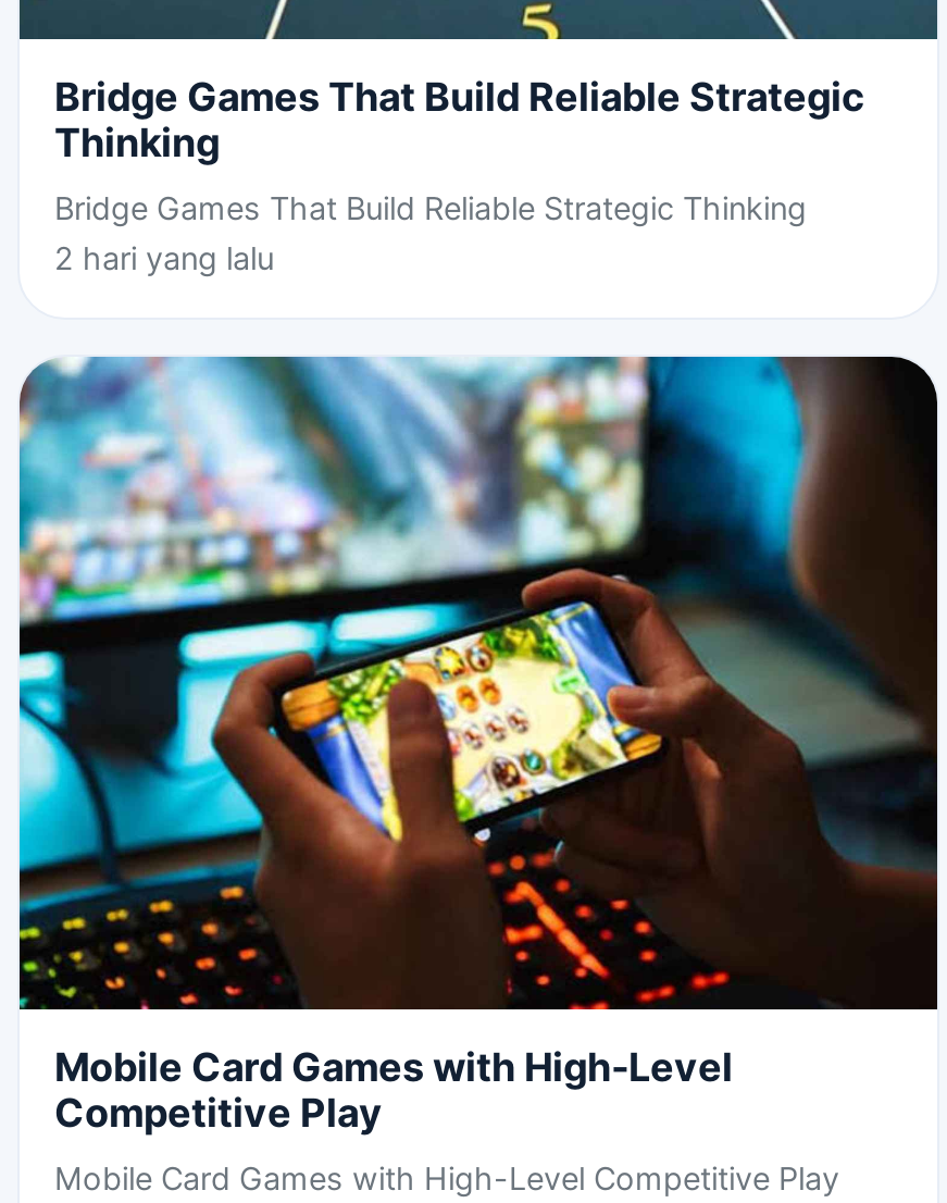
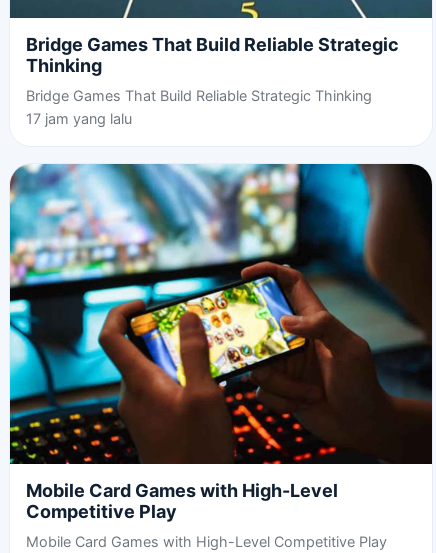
- 2 hari yang lalu
+ 17 jam yang lalu
